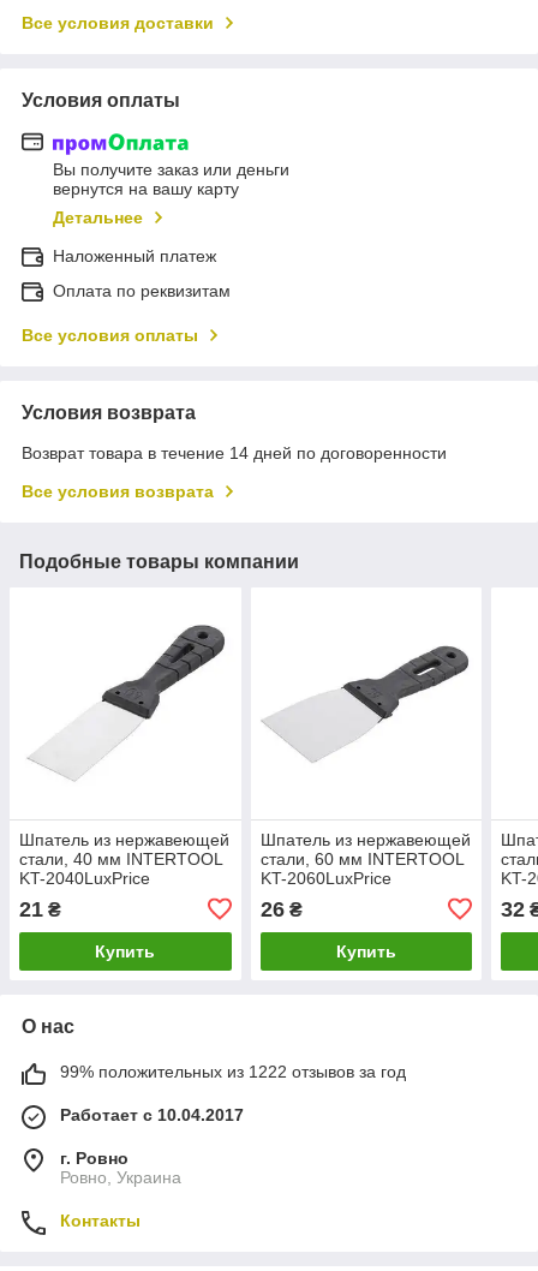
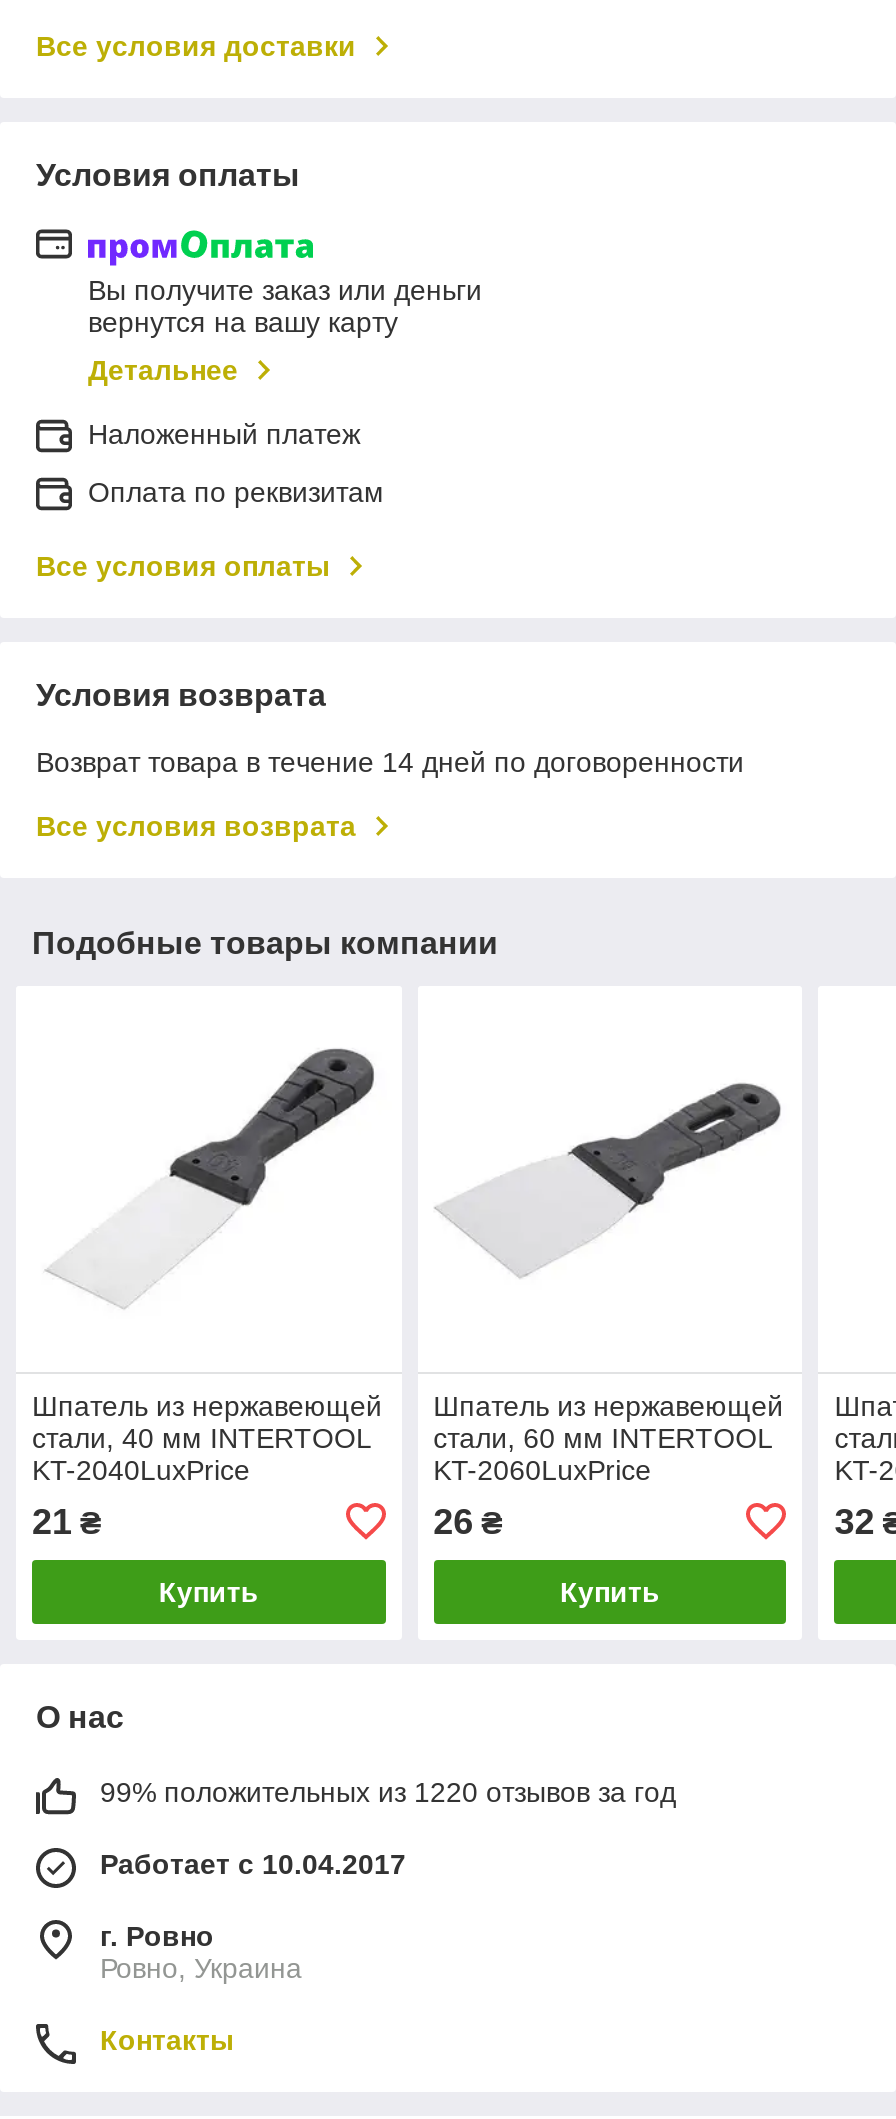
- 99% положительных из 1222 отзывов за год
+ 99% положительных из 1220 отзывов за год
